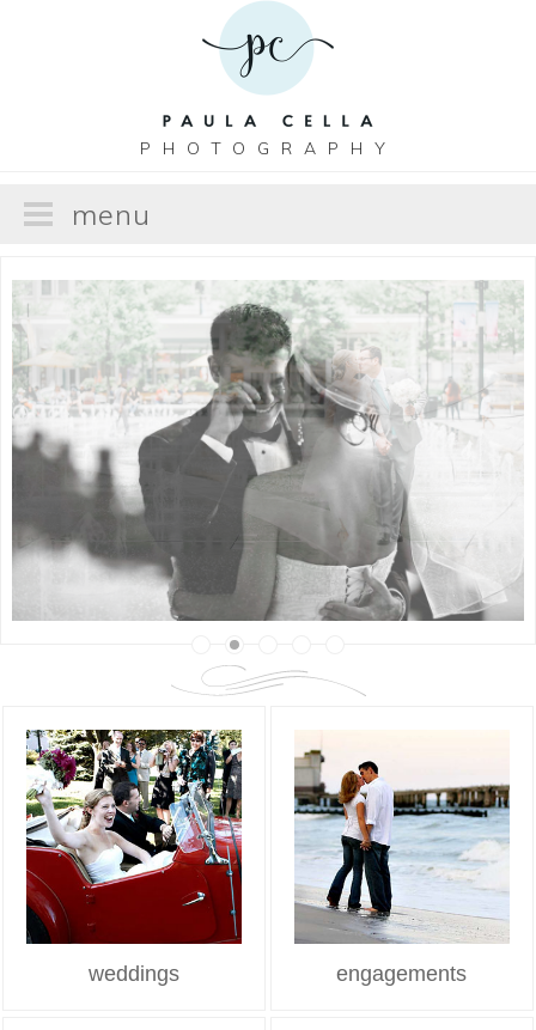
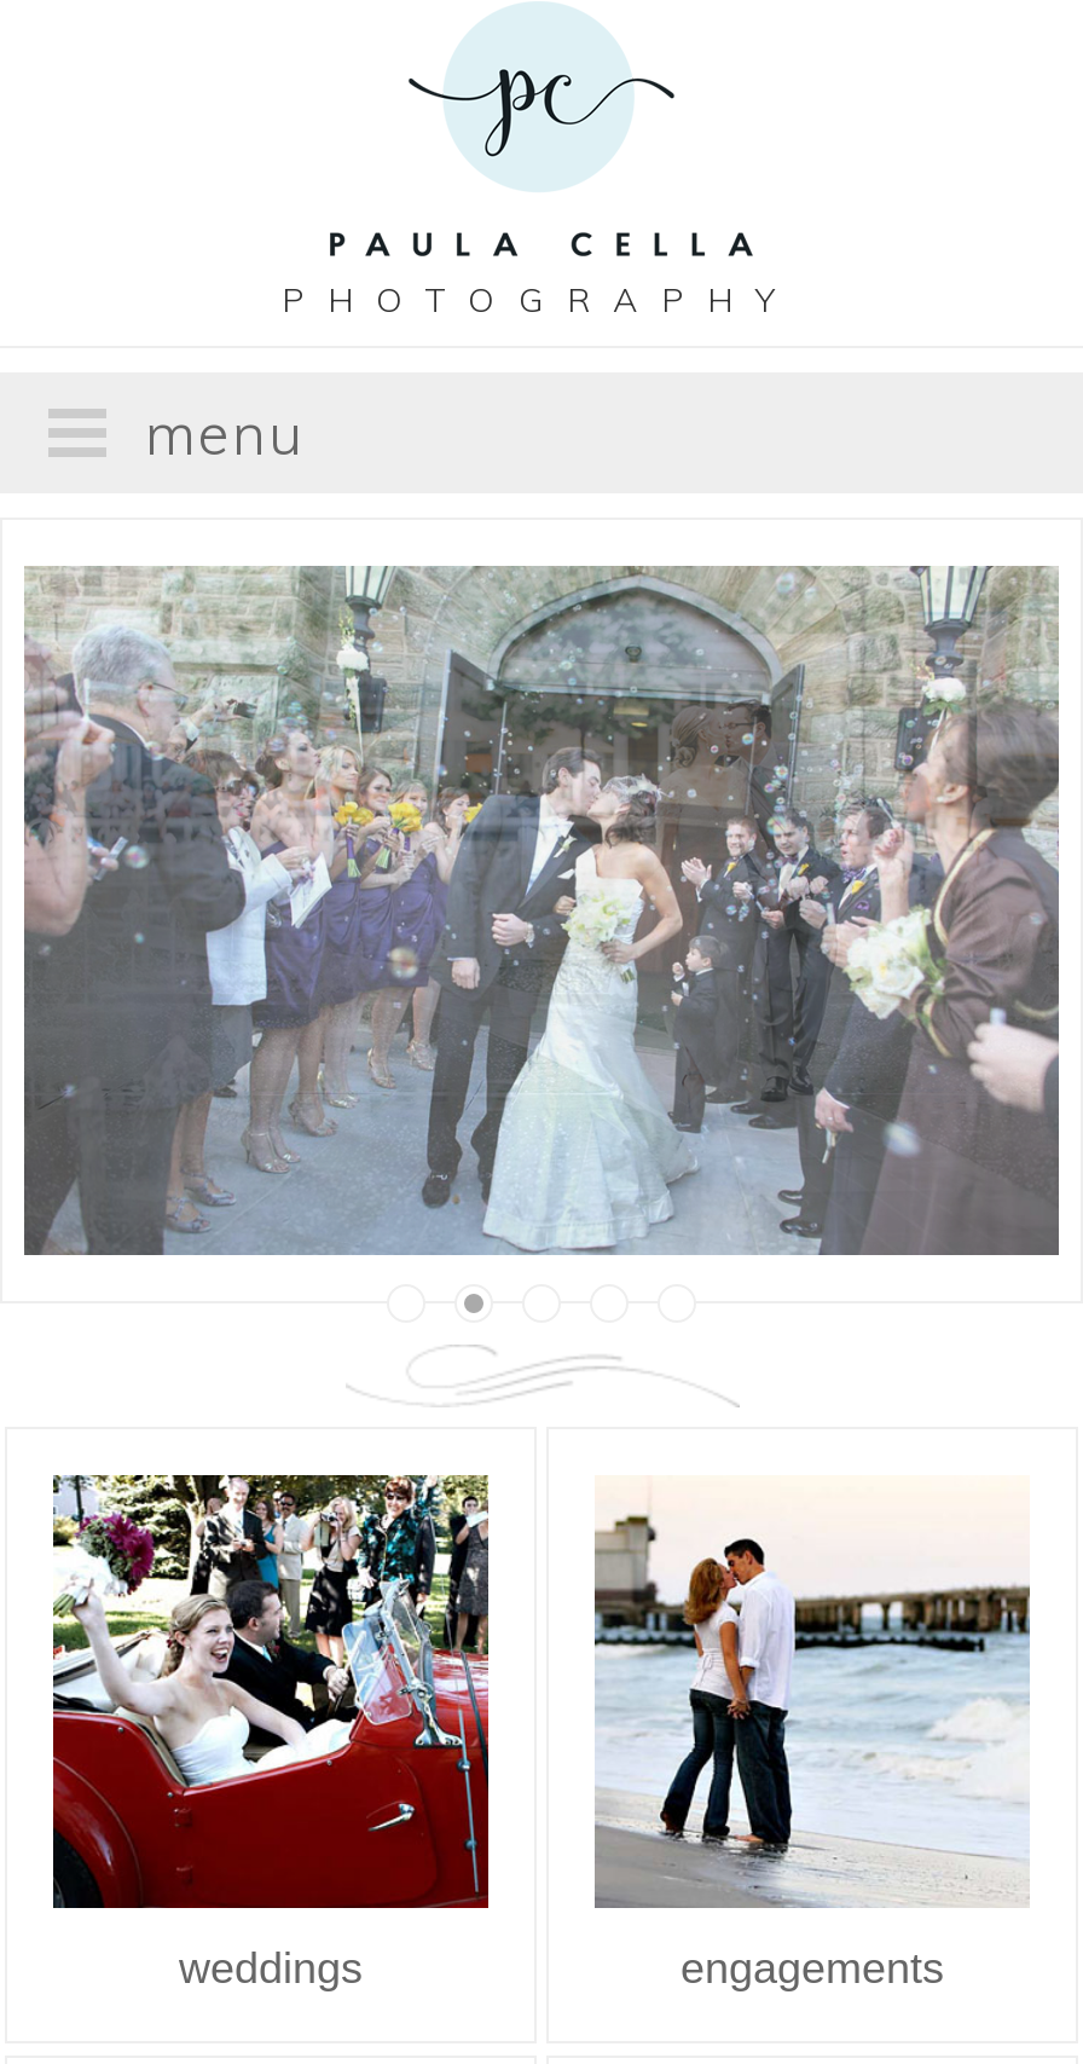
- [image]
+ [image]
